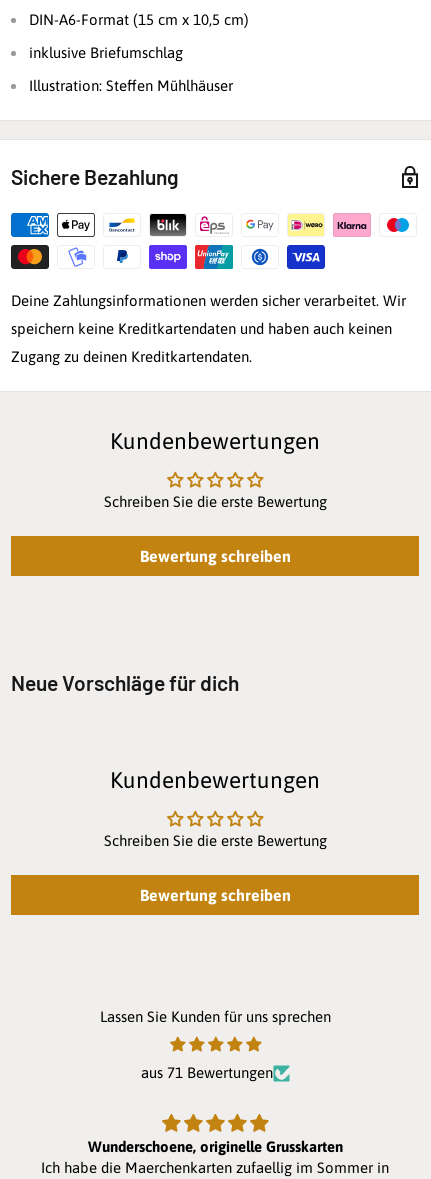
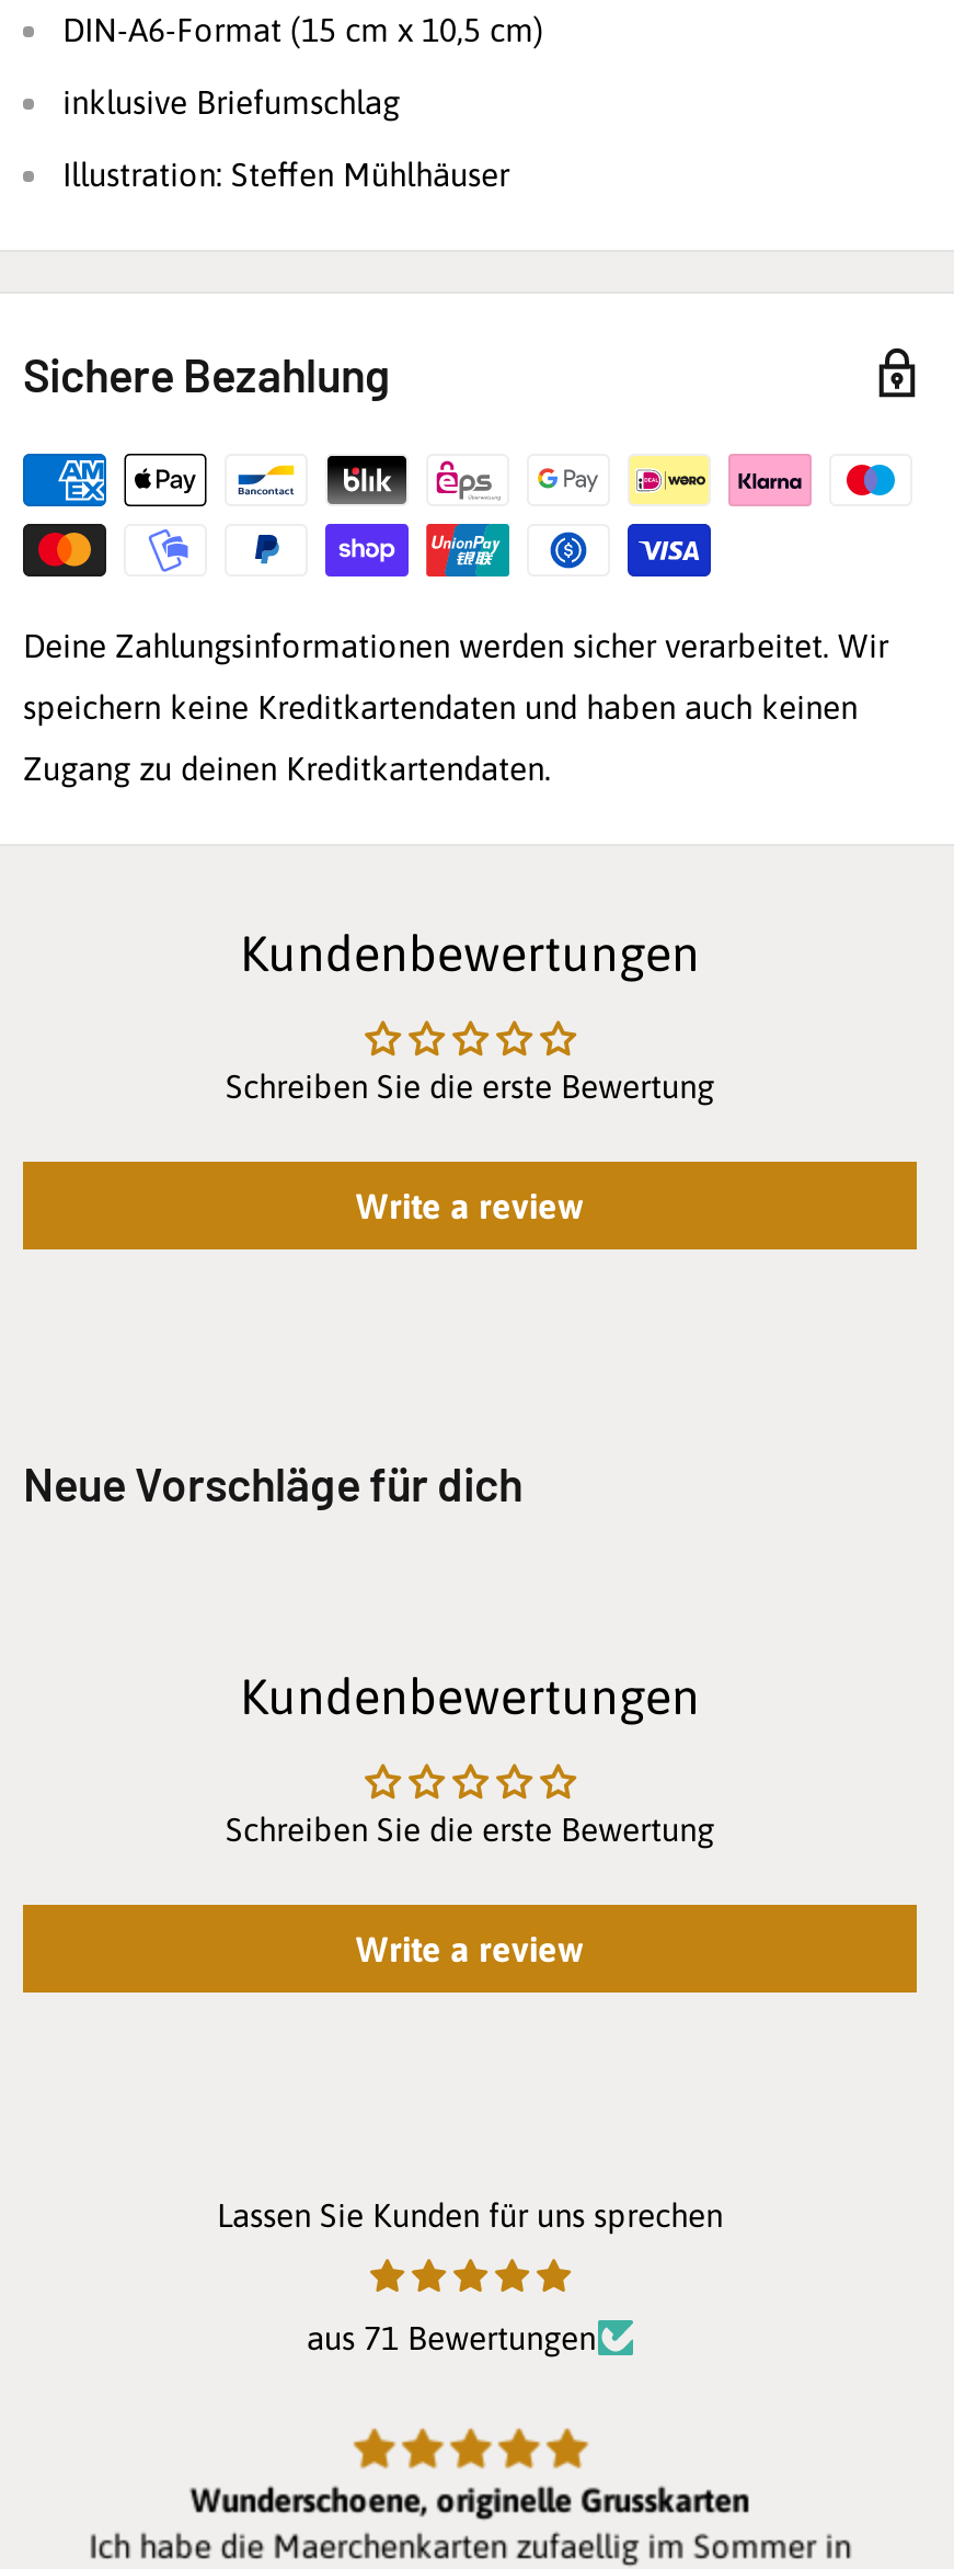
- Bewertung schreiben
+ Write a review

- Bewertung schreiben
+ Write a review
